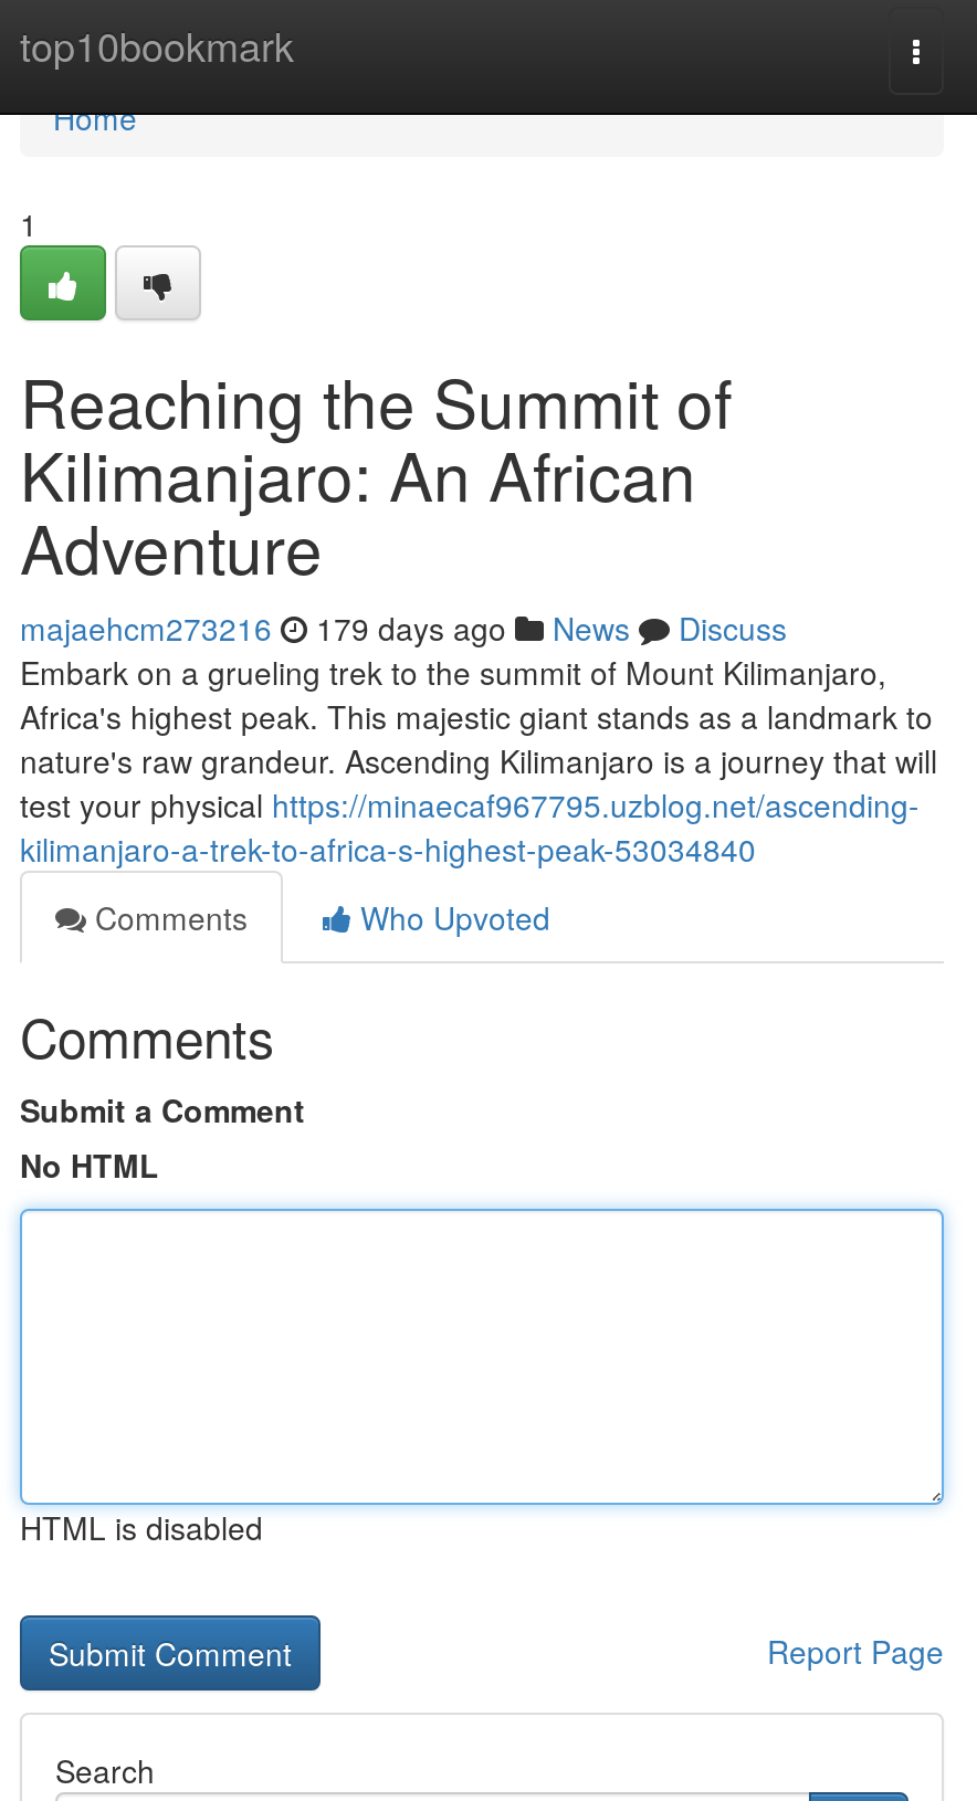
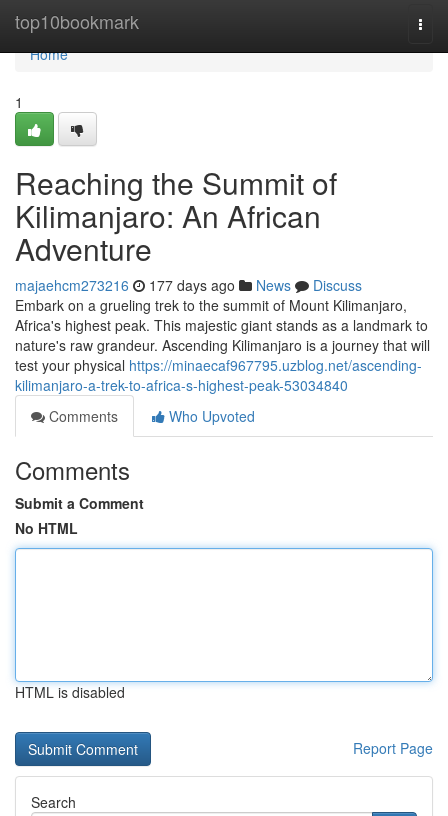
- majaehcm273216 179 days ago News Discuss
+ majaehcm273216 177 days ago News Discuss
